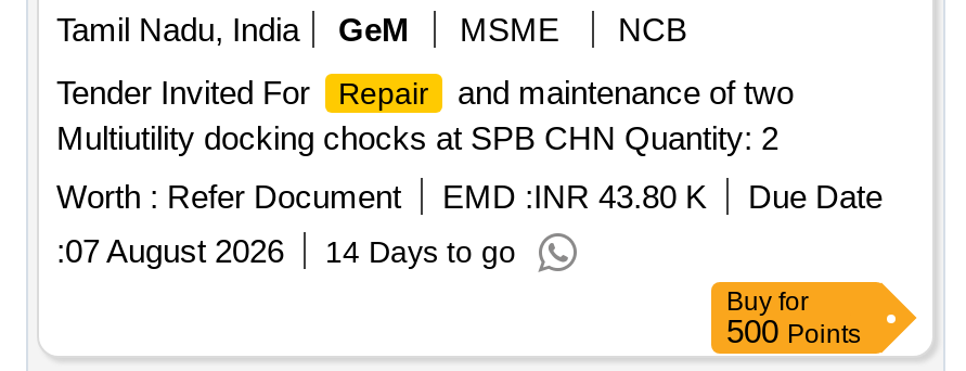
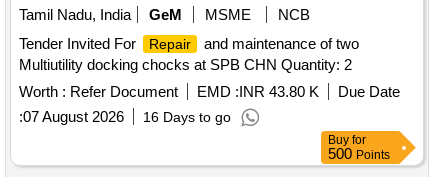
- :07 August 2026 14 Days to go
+ :07 August 2026 16 Days to go
